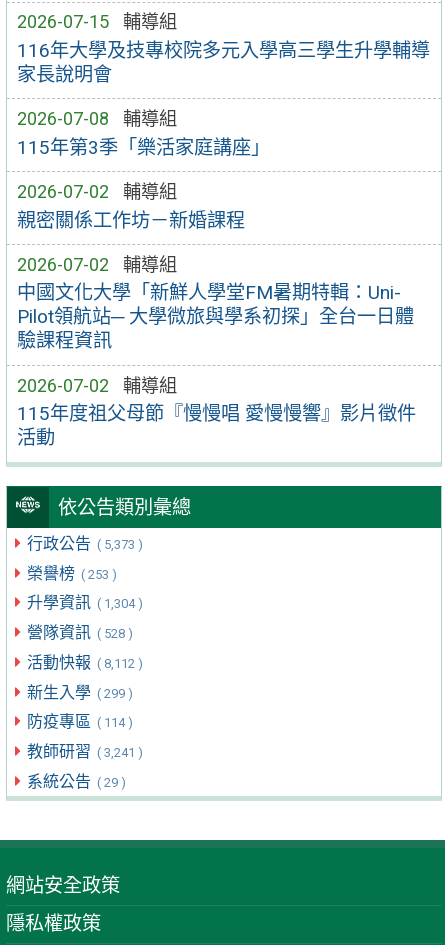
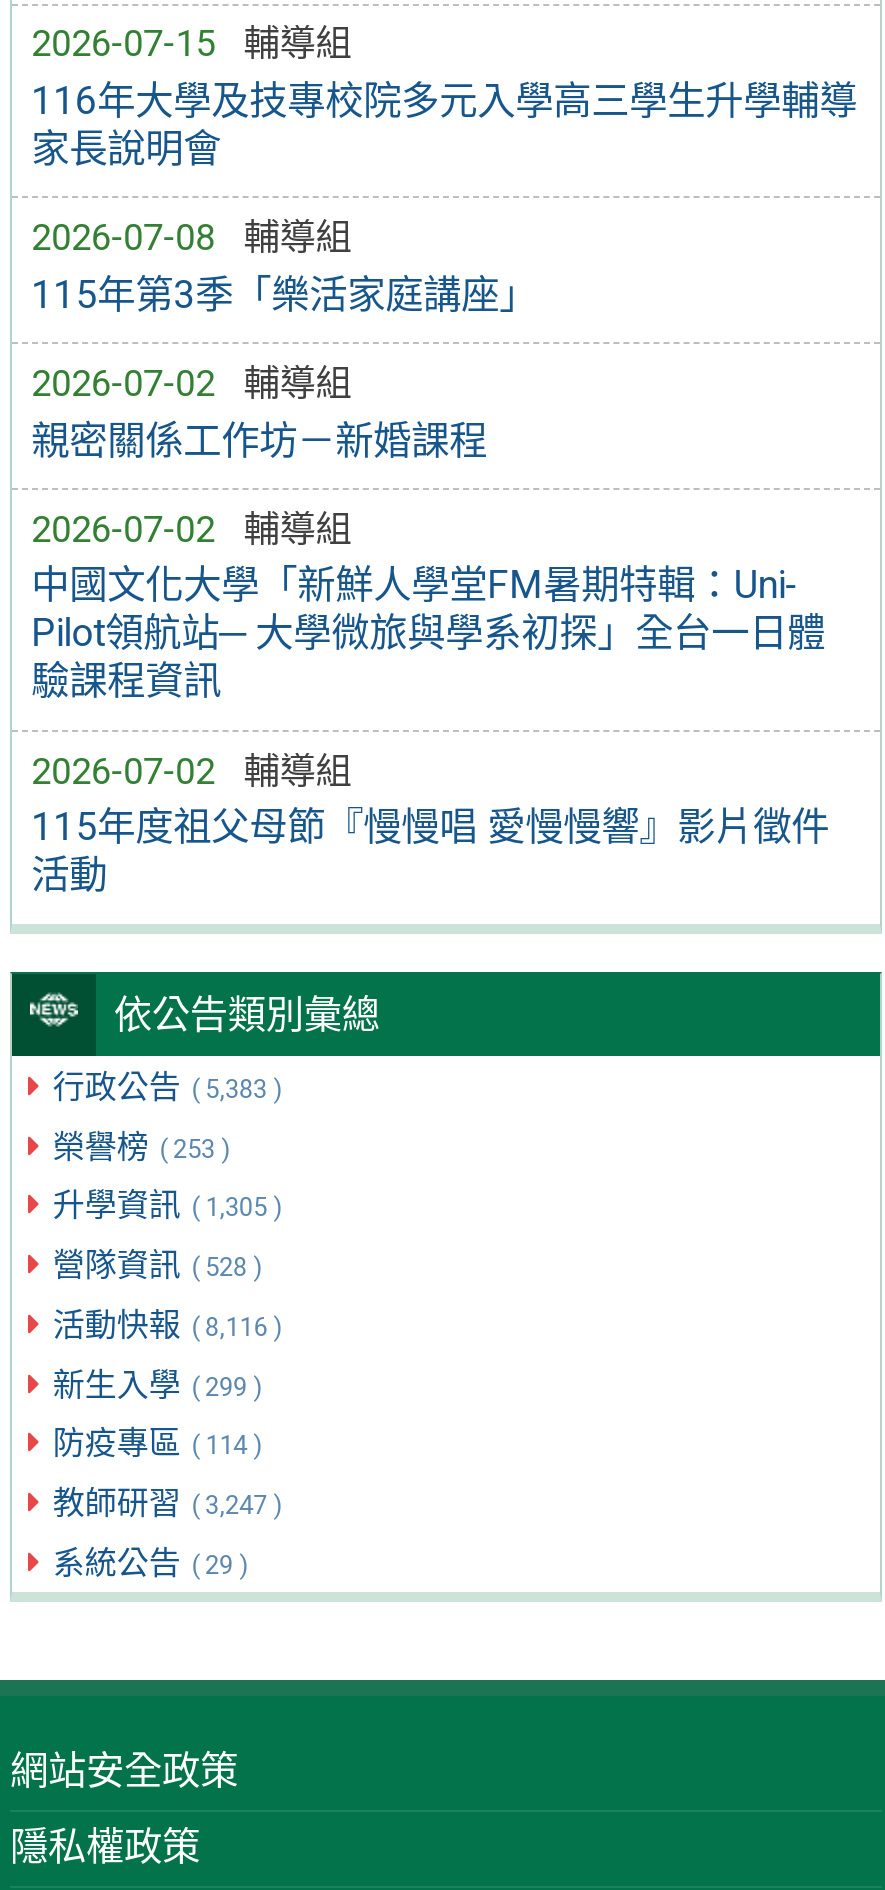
- 行政公告 ( 5,373 )
+ 行政公告 ( 5,383 )

- 升學資訊 ( 1,304 )
+ 升學資訊 ( 1,305 )

- 活動快報 ( 8,112 )
+ 活動快報 ( 8,116 )

- 教師研習 ( 3,241 )
+ 教師研習 ( 3,247 )
